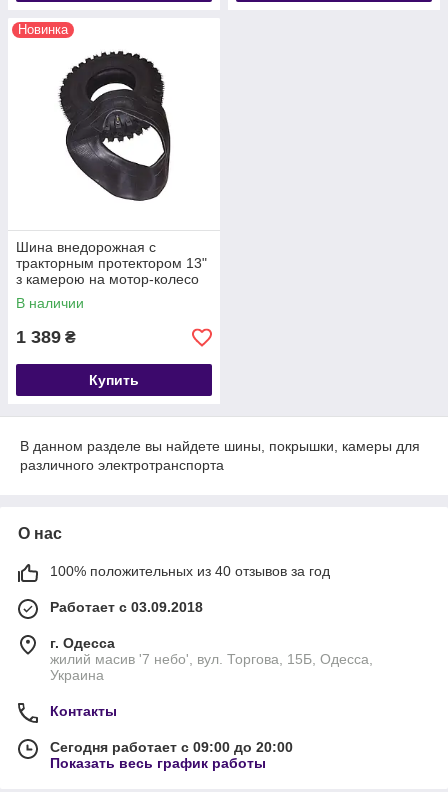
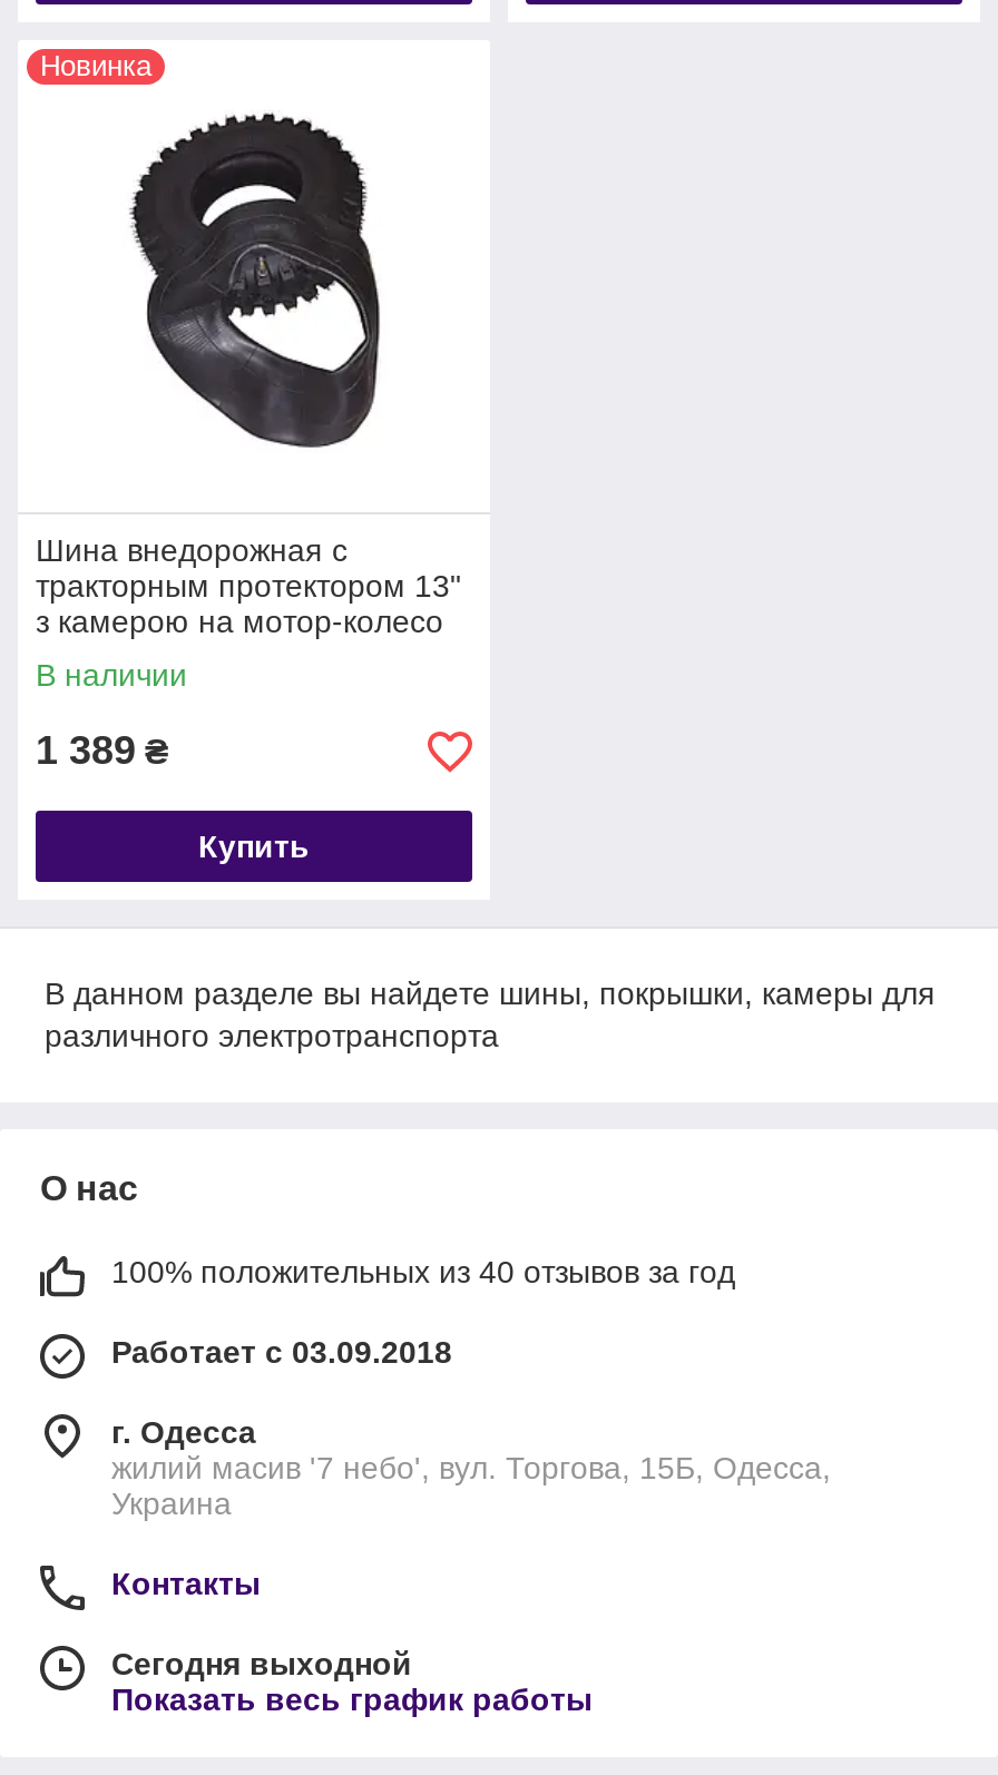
- Сегодня работает с 09:00 до 20:00
+ Сегодня выходной
